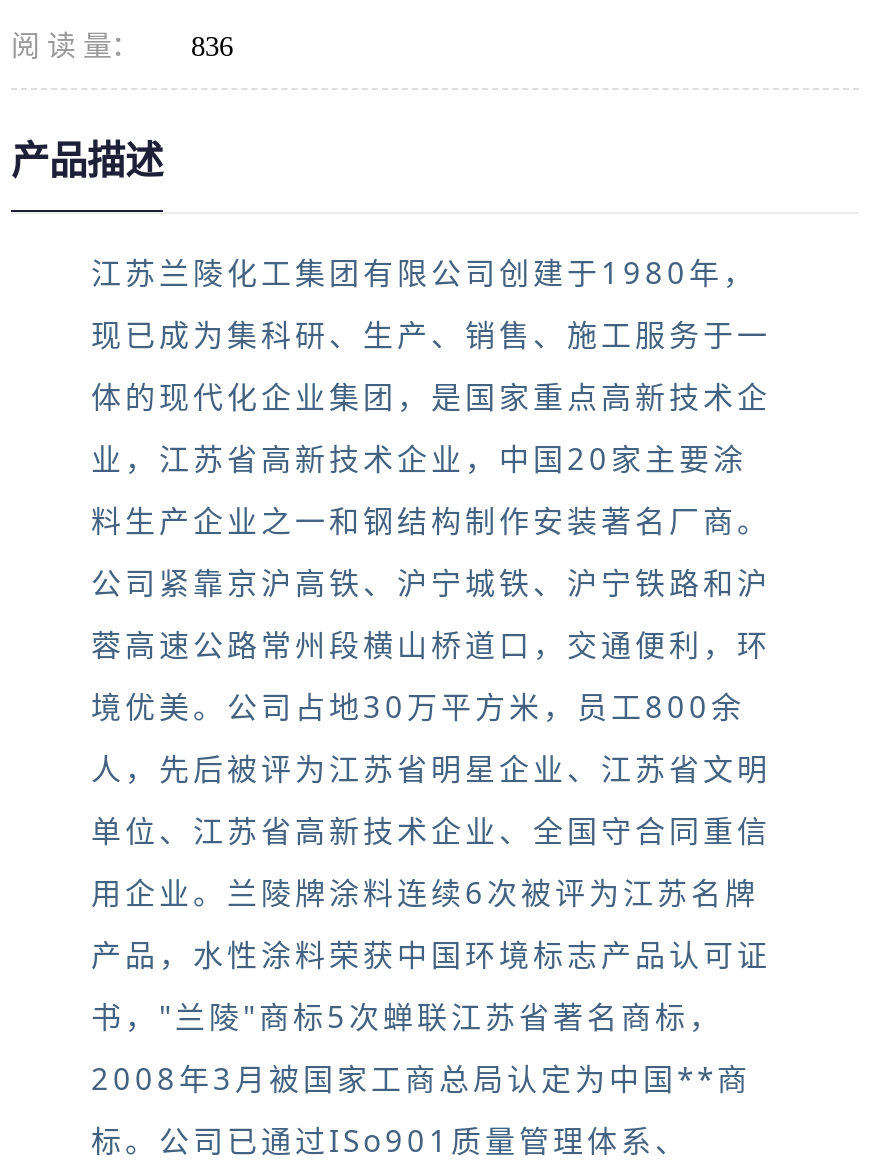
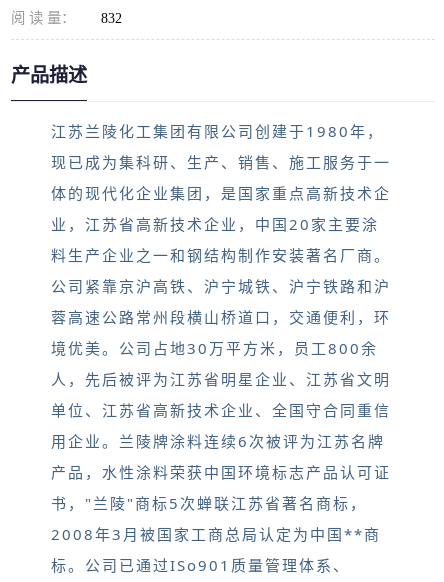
- 阅 读 量： 836
+ 阅 读 量： 832
